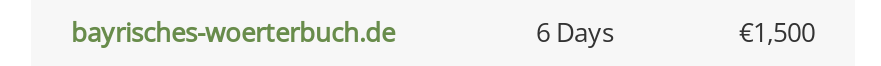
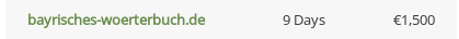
- 6 Days
+ 9 Days
